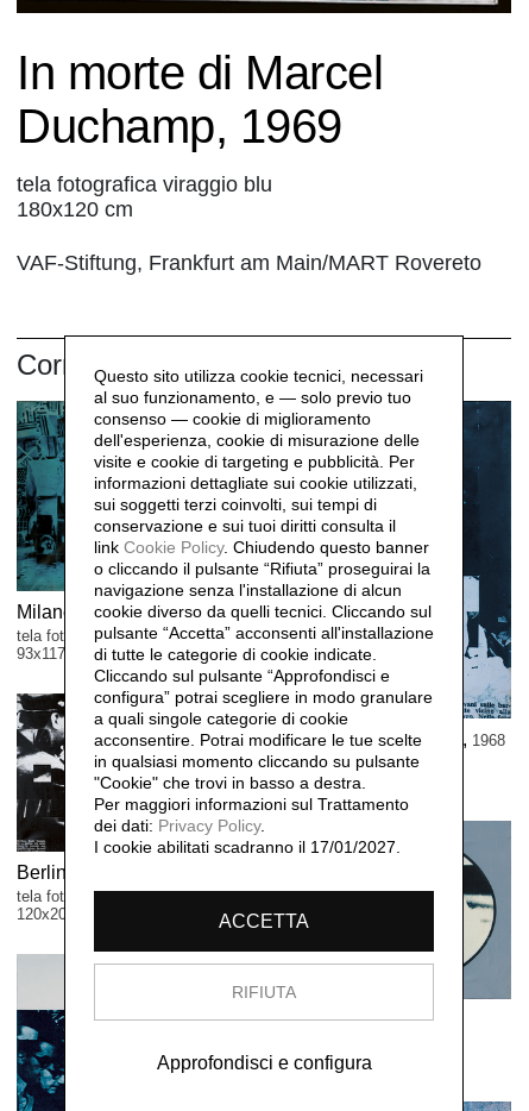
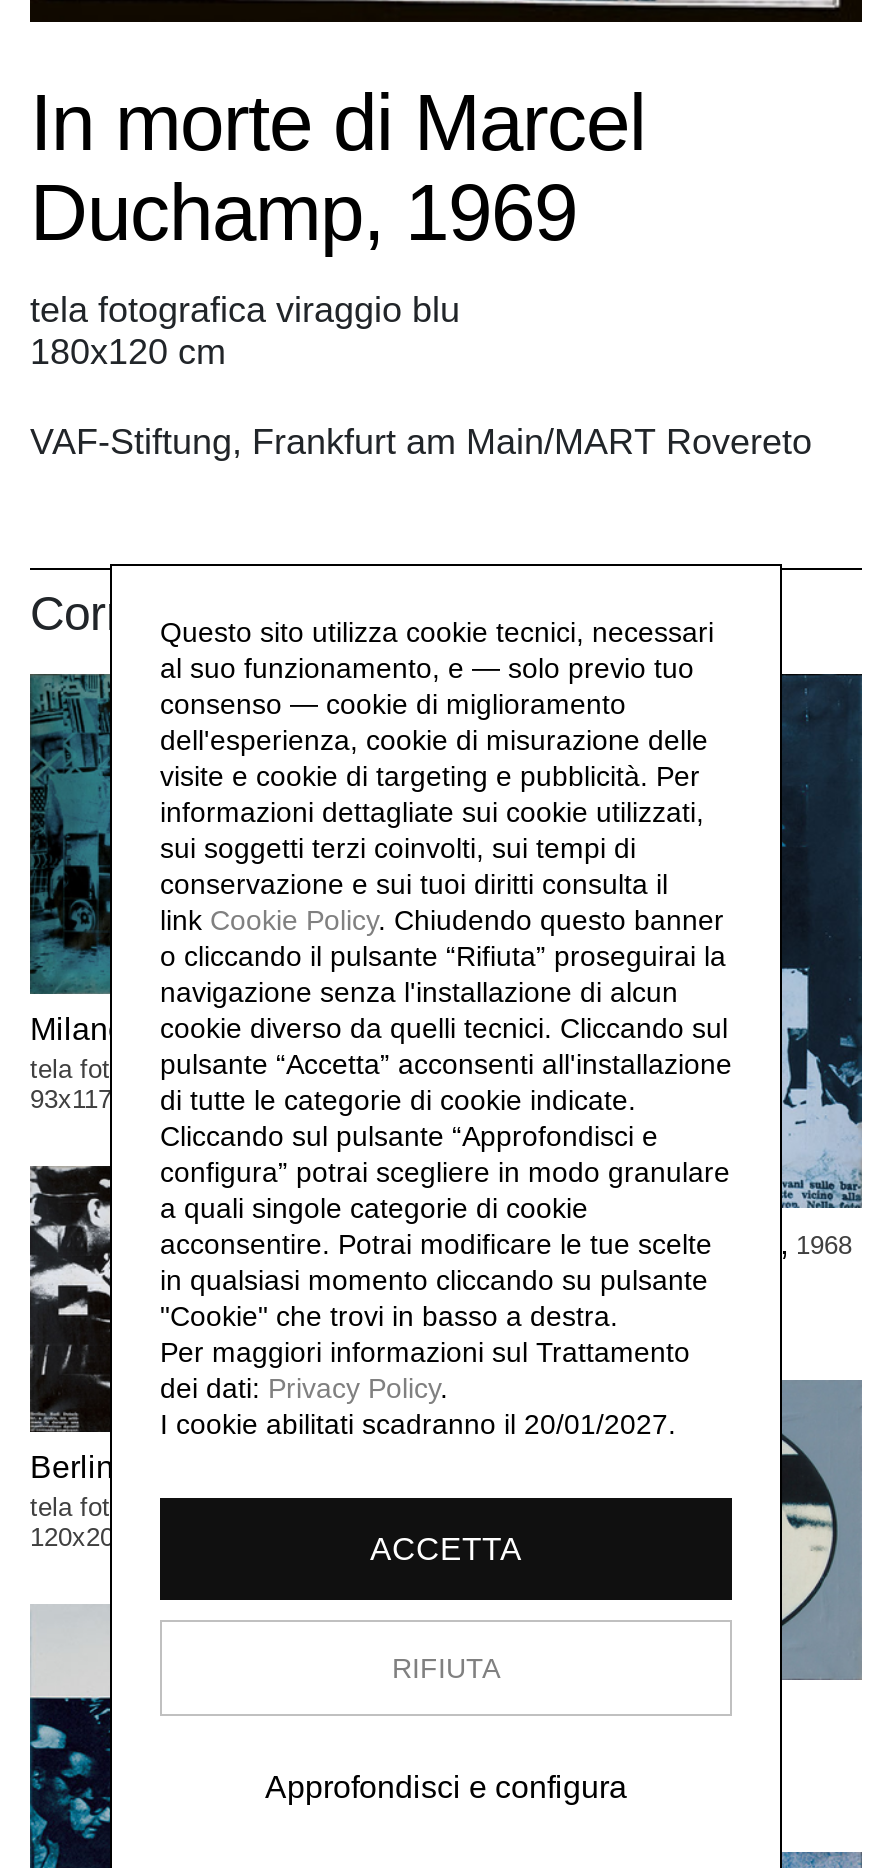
- I cookie abilitati scadranno il 17/01/2027.
+ I cookie abilitati scadranno il 20/01/2027.
